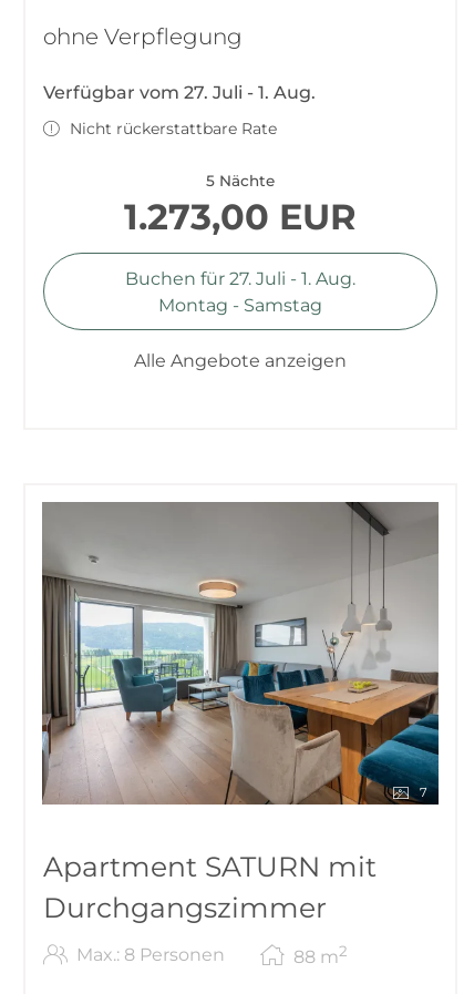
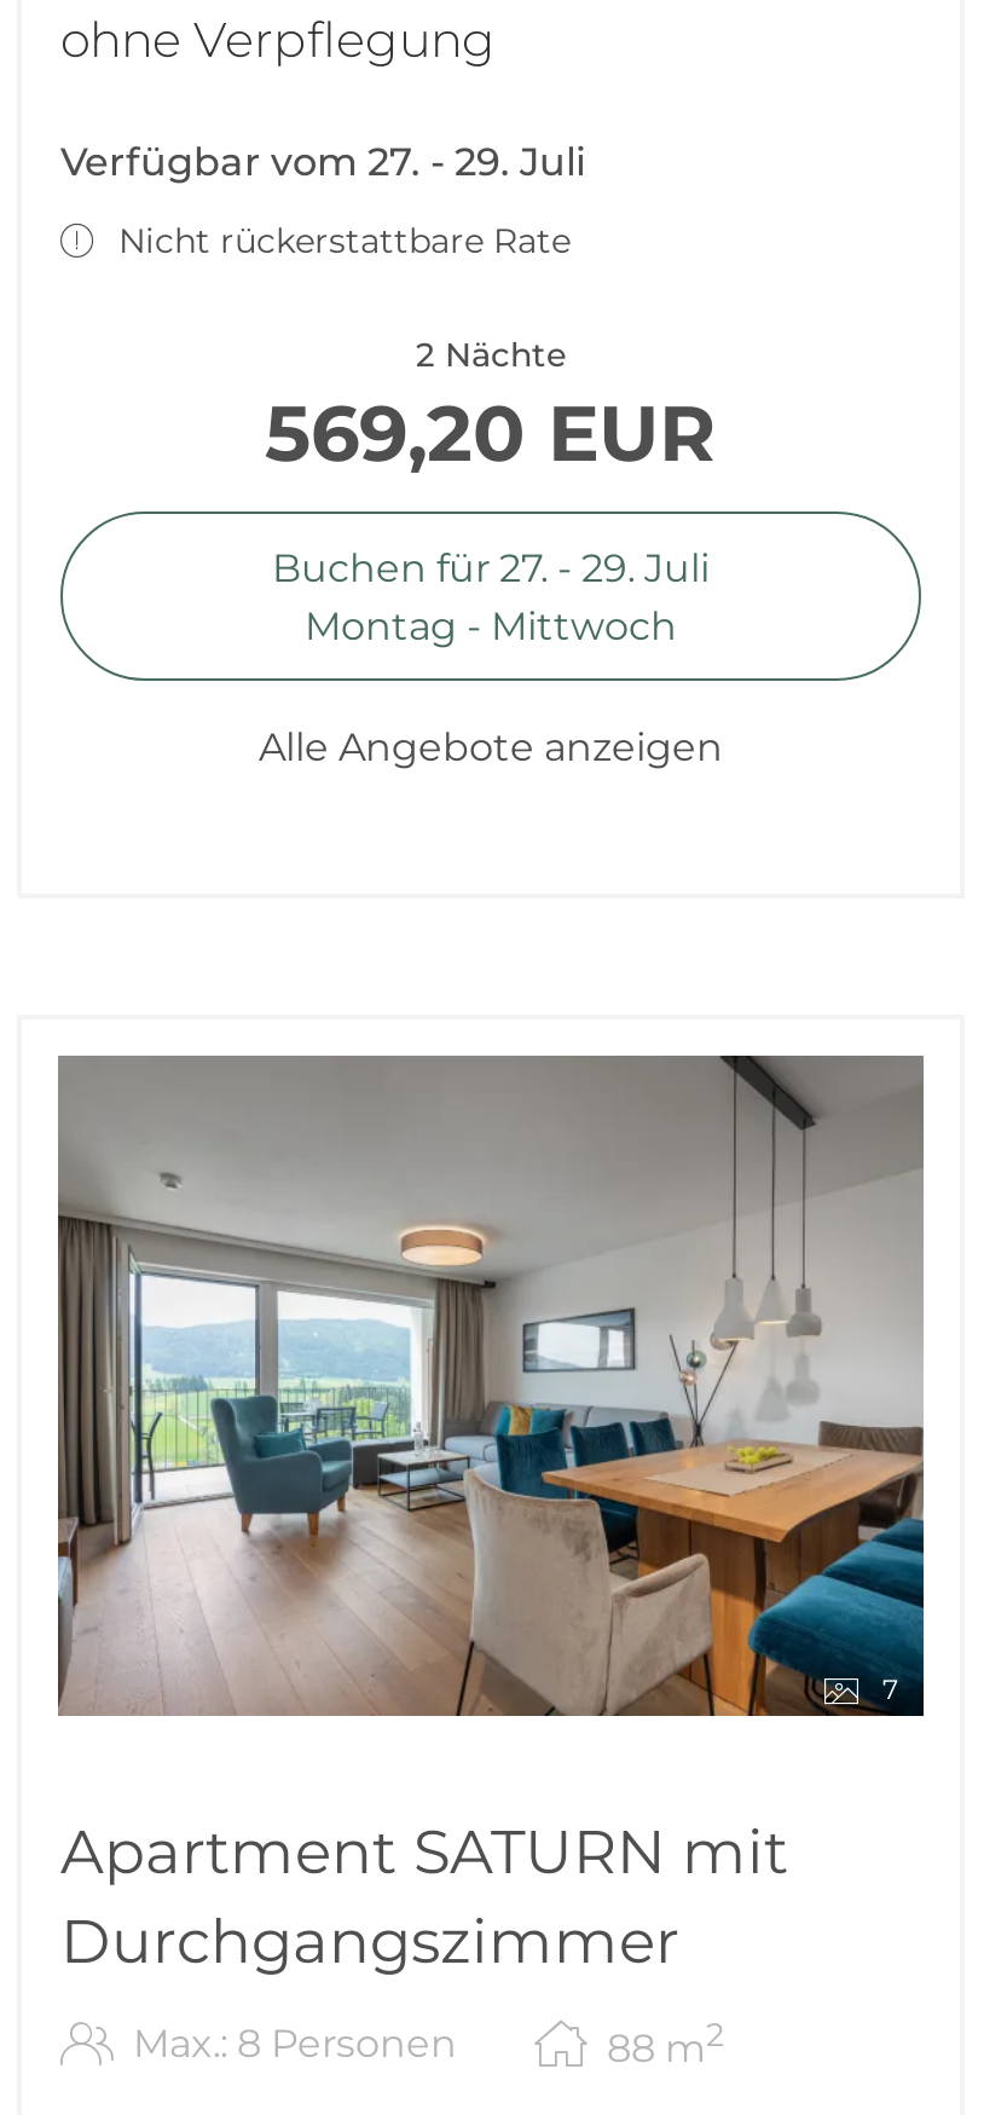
- Verfügbar vom 27. Juli - 1. Aug.
+ Verfügbar vom 27. - 29. Juli

- 5 Nächte
- 1.273,00 EUR
+ 2 Nächte
+ 569,20 EUR

- Buchen für 27. Juli - 1. Aug.
- Montag - Samstag
+ Buchen für 27. - 29. Juli
+ Montag - Mittwoch
